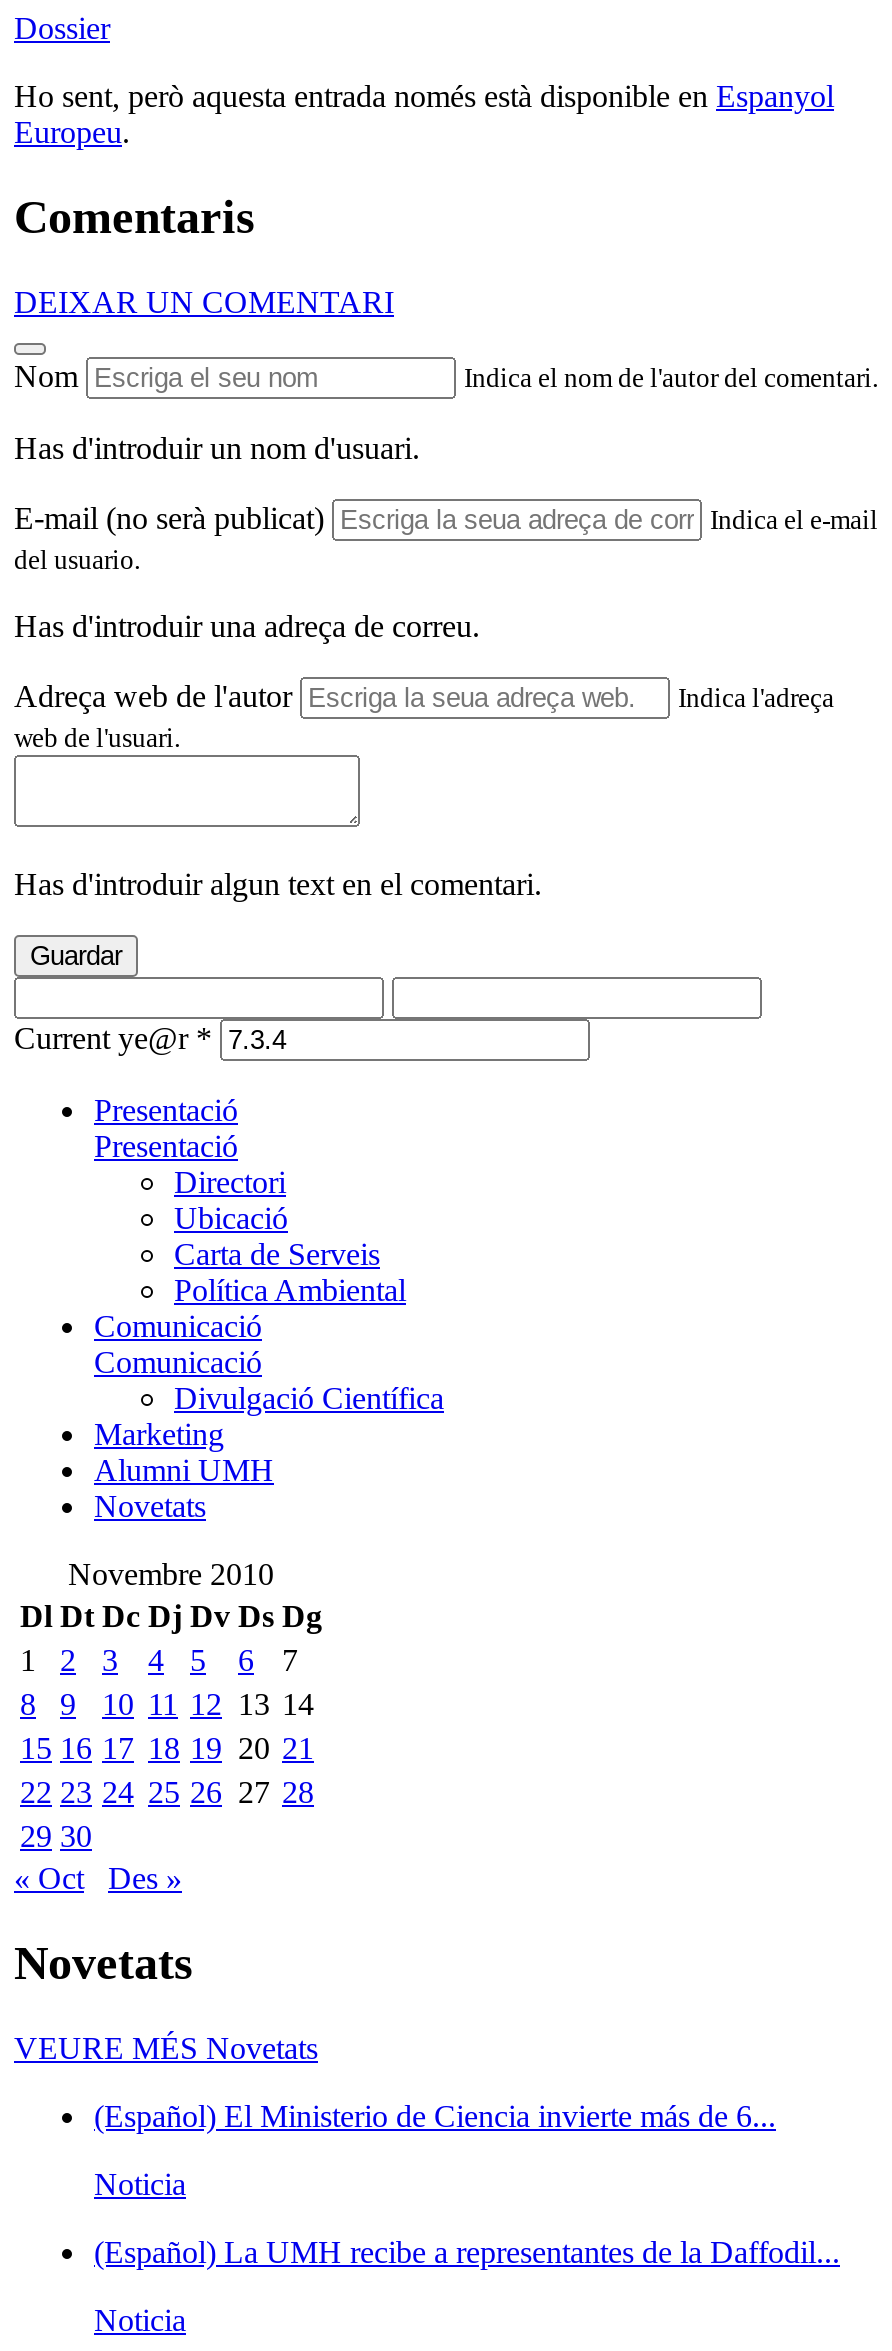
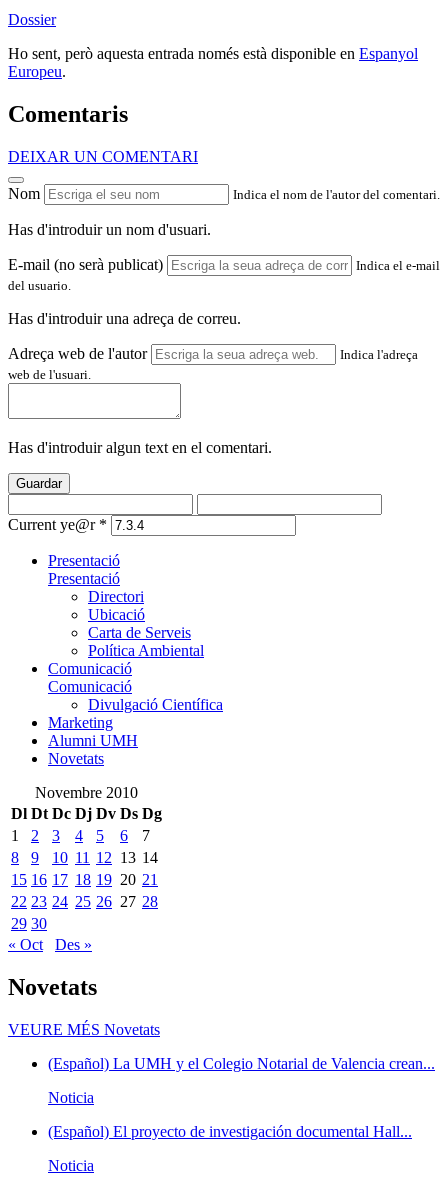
- (Español) El Ministerio de Ciencia invierte más de 6...
+ (Español) La UMH y el Colegio Notarial de Valencia crean...

- (Español) La UMH recibe a representantes de la Daffodil...
+ (Español) El proyecto de investigación documental Hall...
